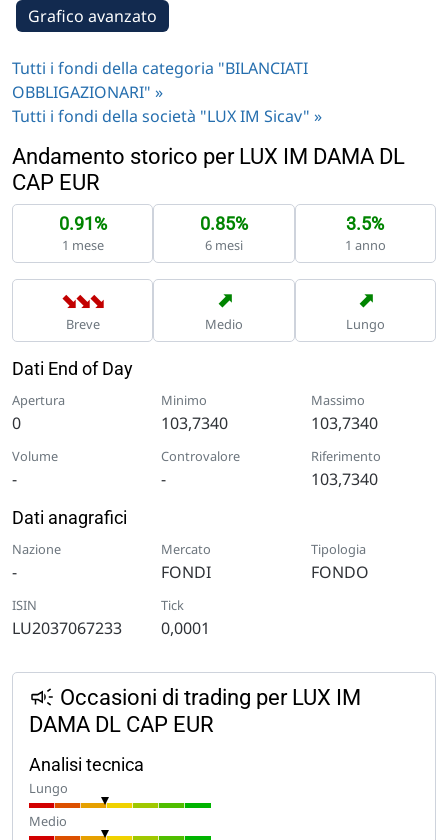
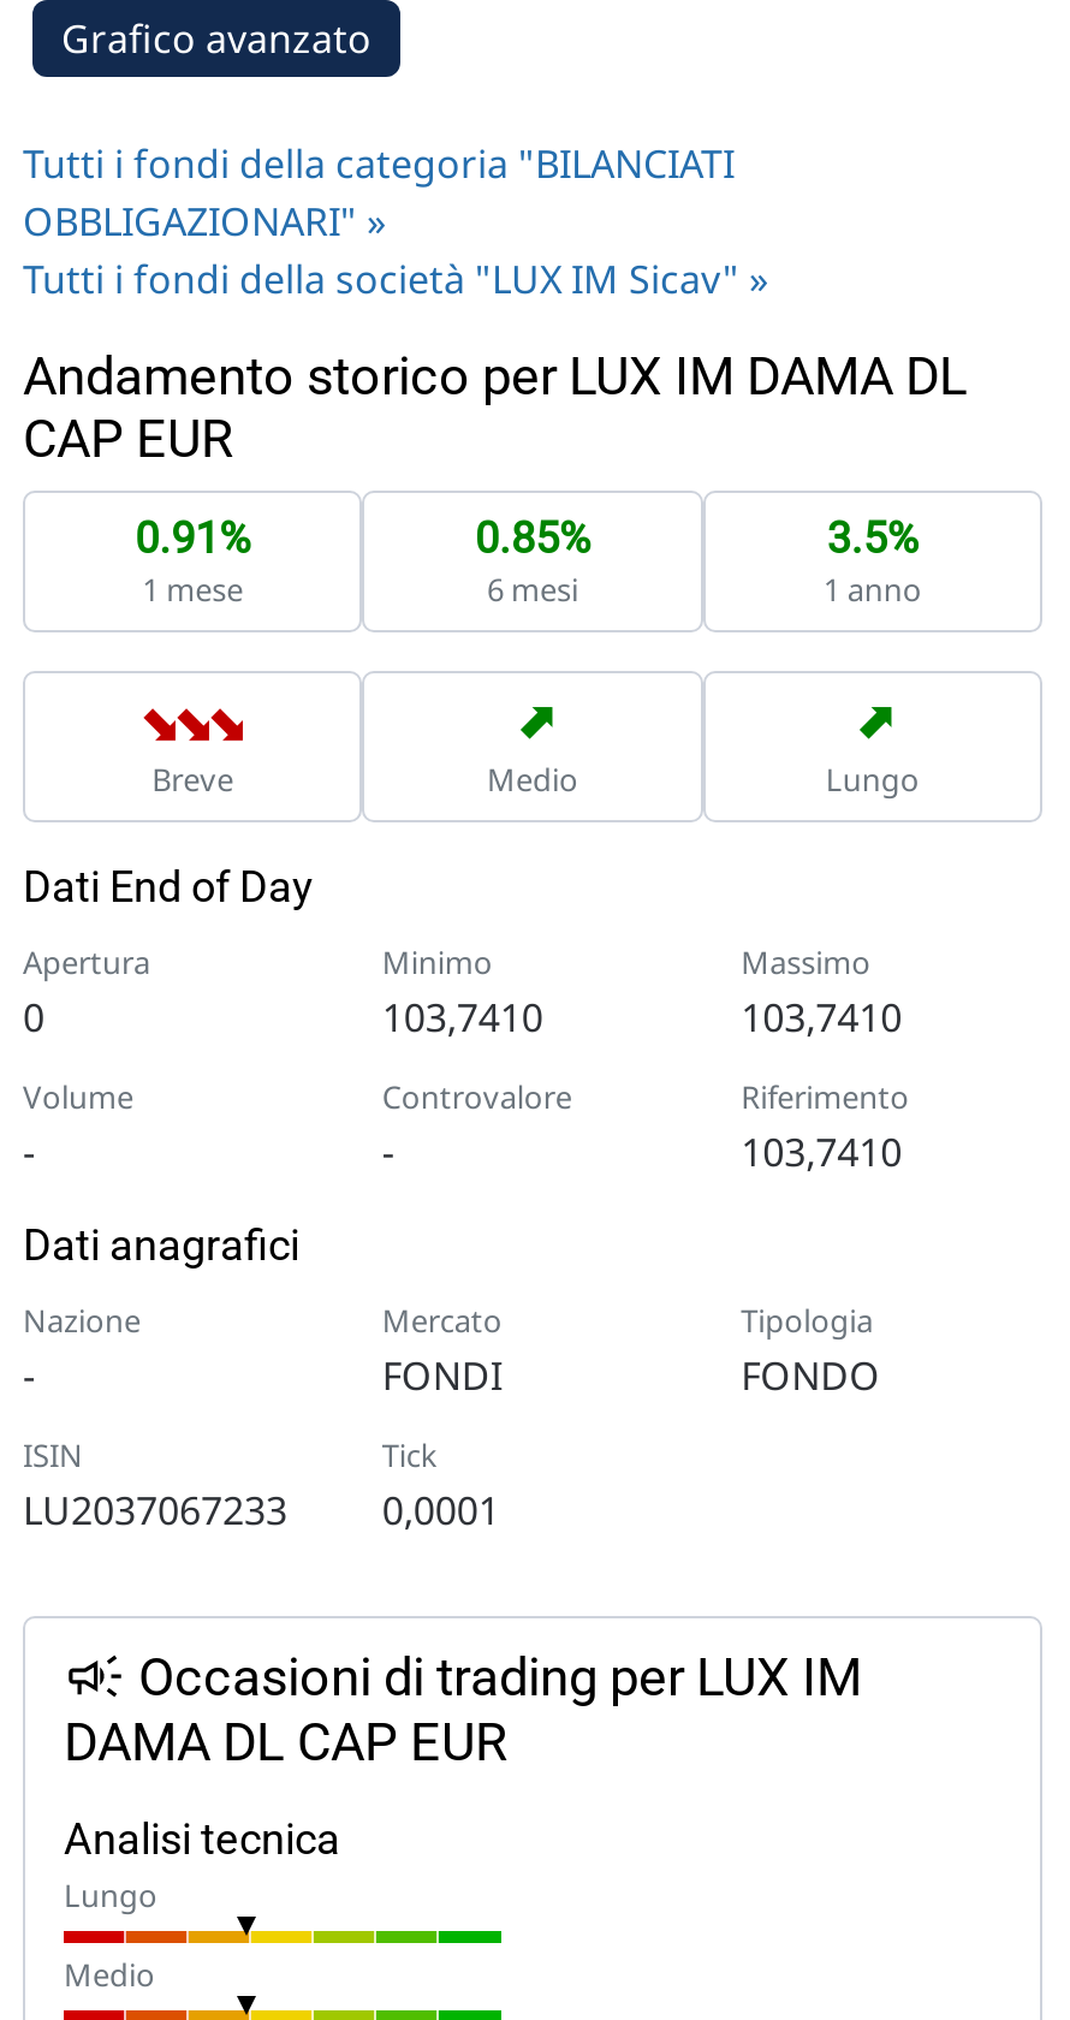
- 103,7340
+ 103,7410

- 103,7340
+ 103,7410

- 103,7340
+ 103,7410
